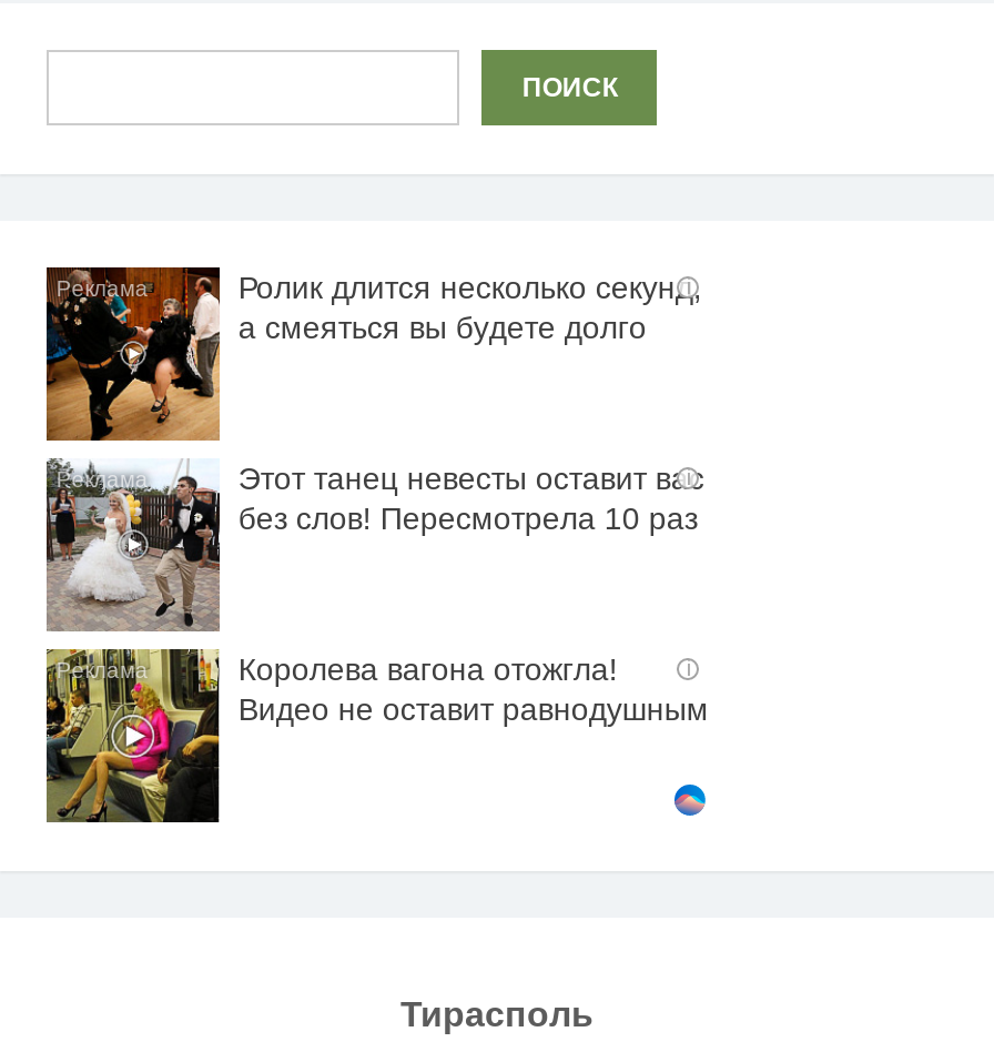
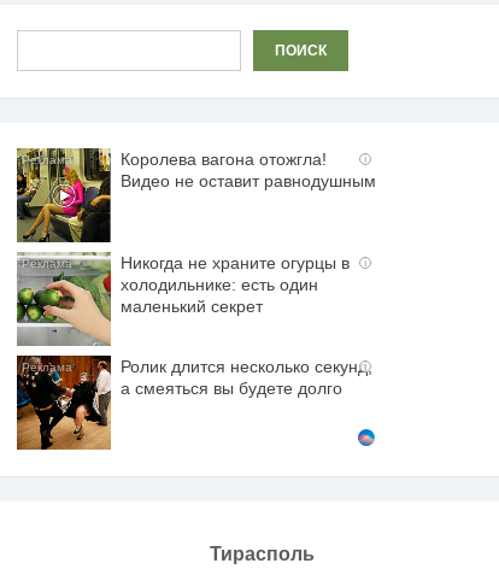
moved down: [image] | Ролик длится несколько секунд, | а смеяться вы будете долго

- [image]
+ [image]

- Этот танец невесты оставит вас
- без слов! Пересмотрела 10 раз

moved up: Королева вагона отожгла! | Видео не оставит равнодушным

+ Никогда не храните огурцы в
+ холодильнике: есть один
+ маленький секрет
